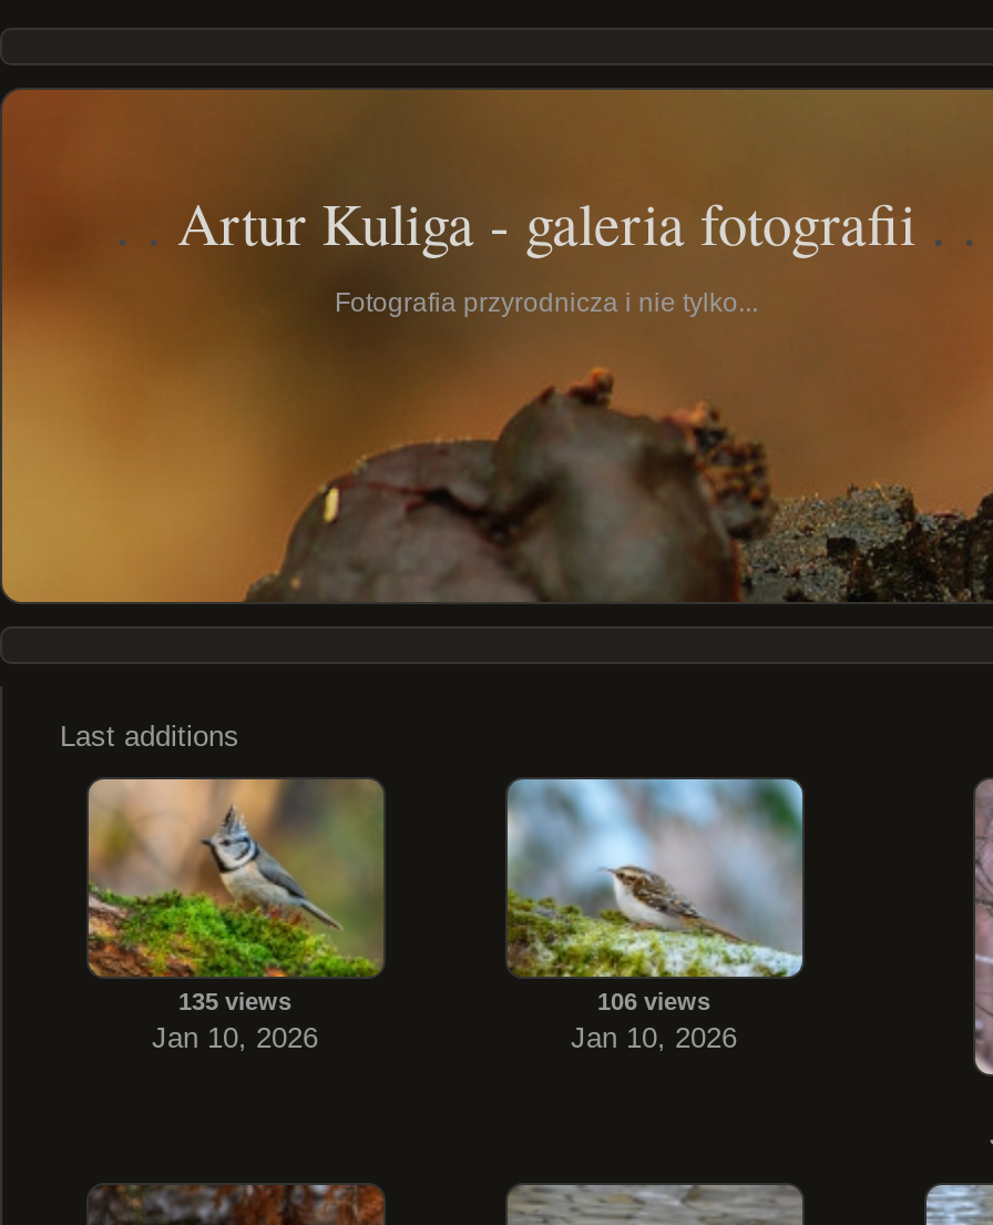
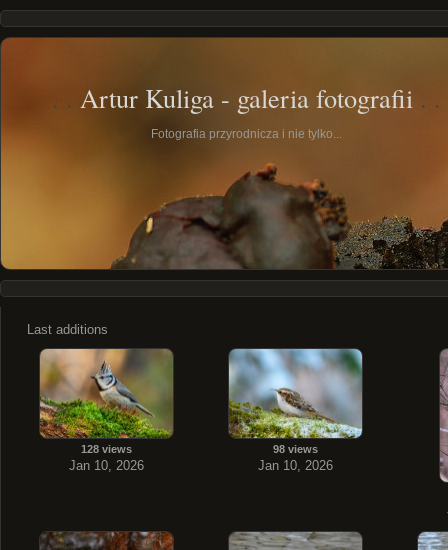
- 135 views
+ 128 views

- 106 views
+ 98 views
